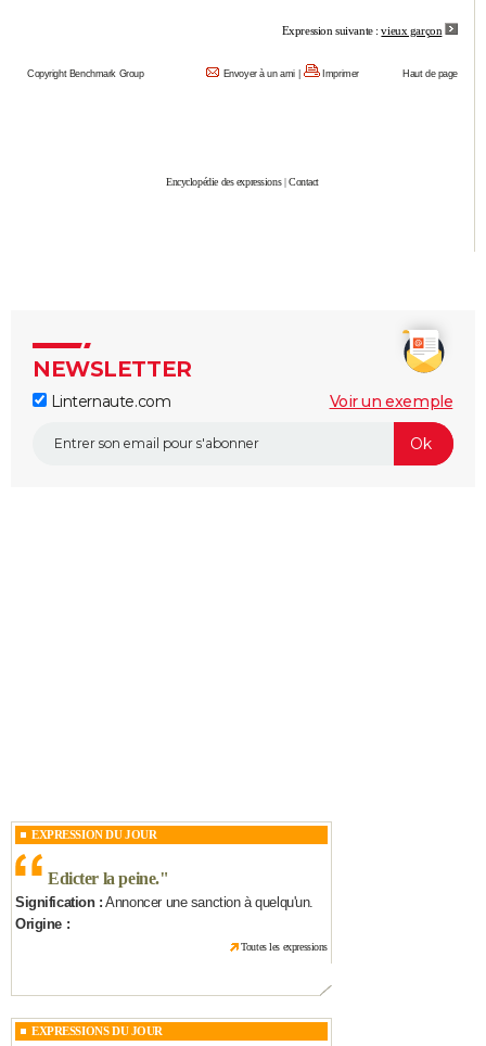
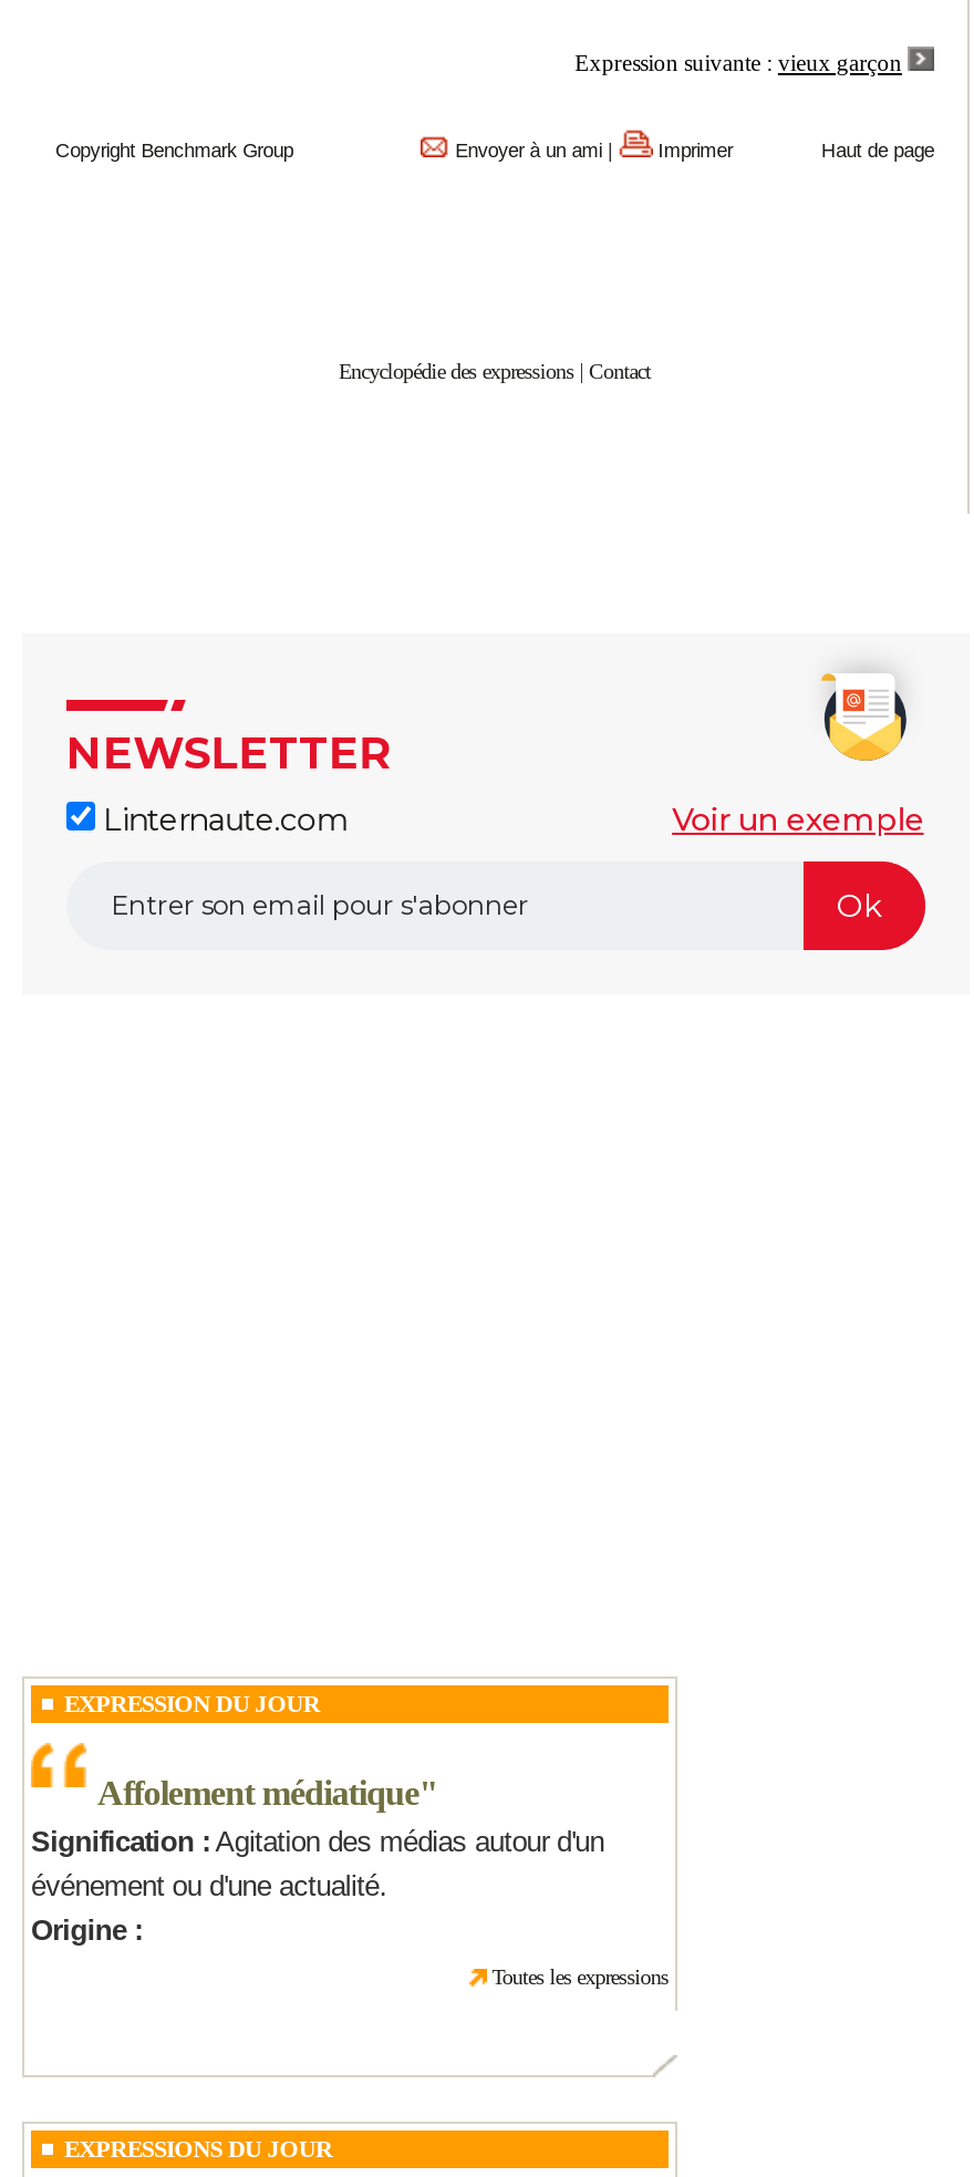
- Edicter la peine. "
- Signification : Annoncer une sanction à quelqu'un.
+ Affolement médiatique"
+ Signification : Agitation des médias autour d'un
+ événement ou d'une actualité.
